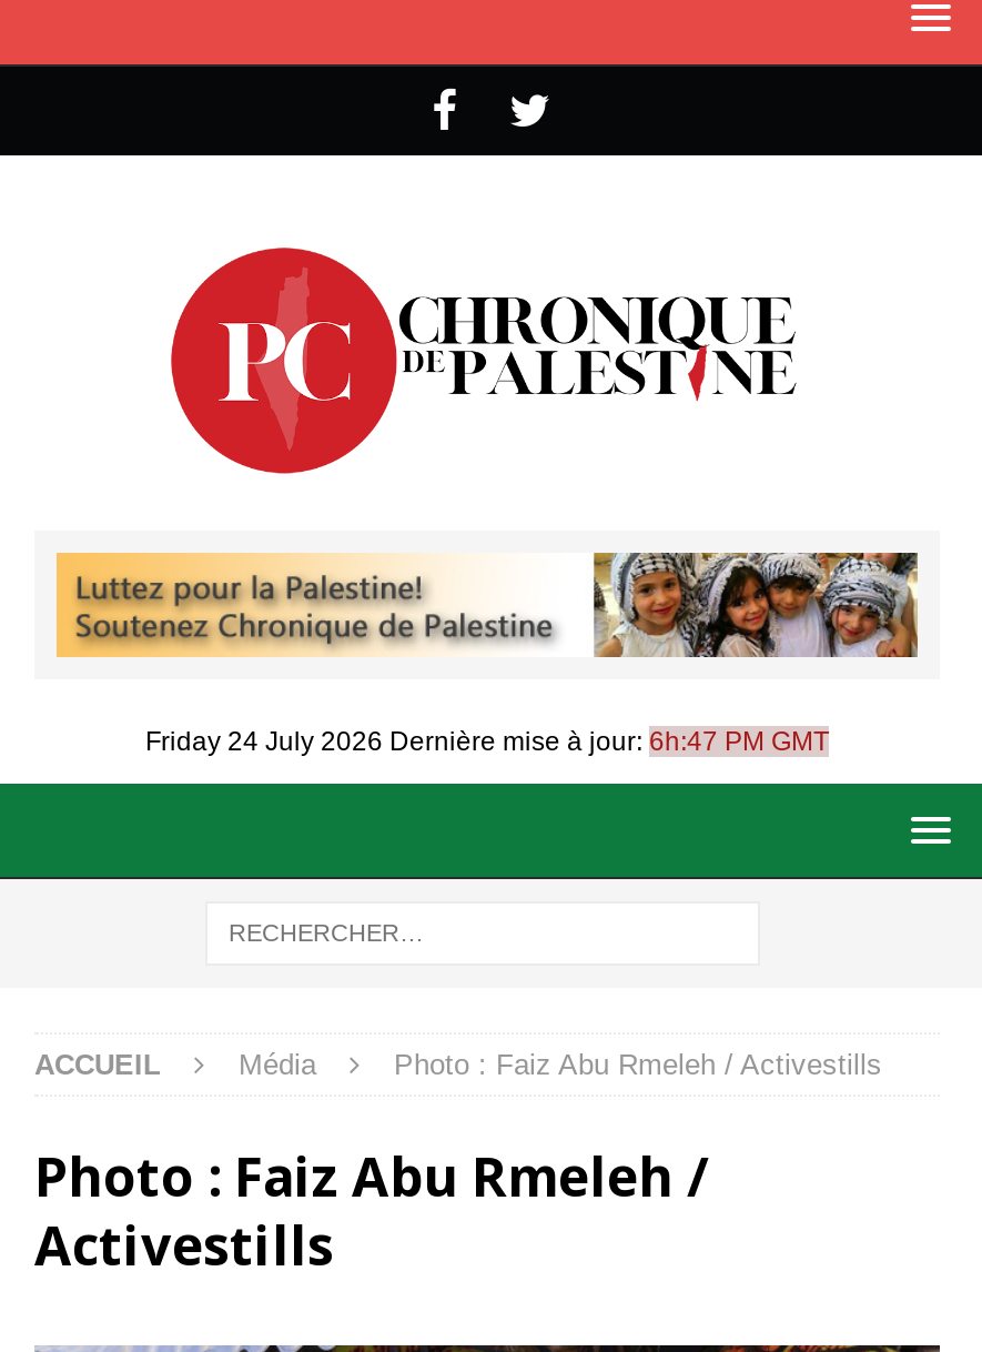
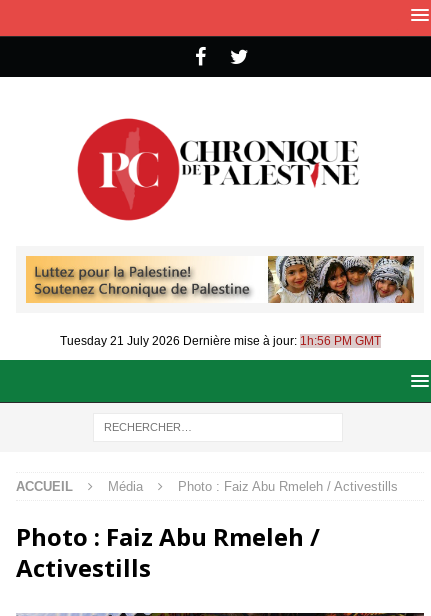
- Friday 24 July 2026 Dernière mise à jour: 6h:47 PM GMT
+ Tuesday 21 July 2026 Dernière mise à jour: 1h:56 PM GMT
